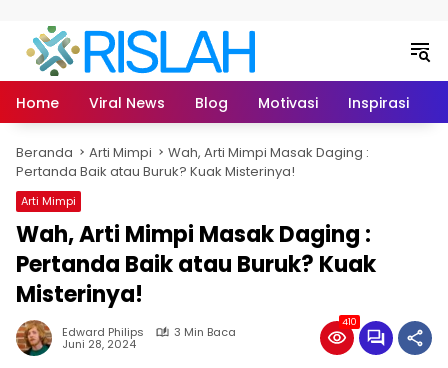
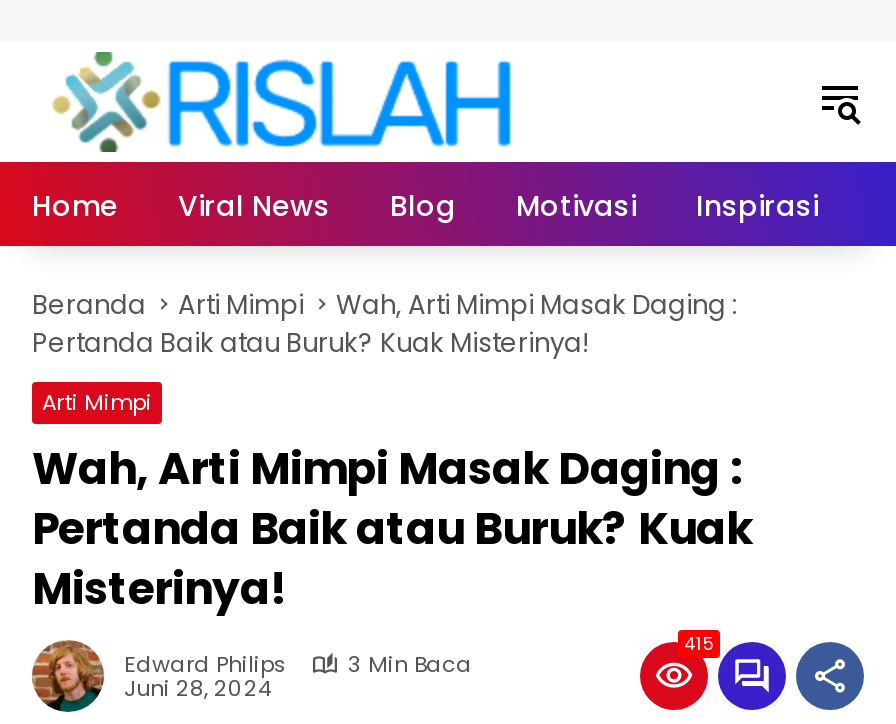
- 410
+ 415
